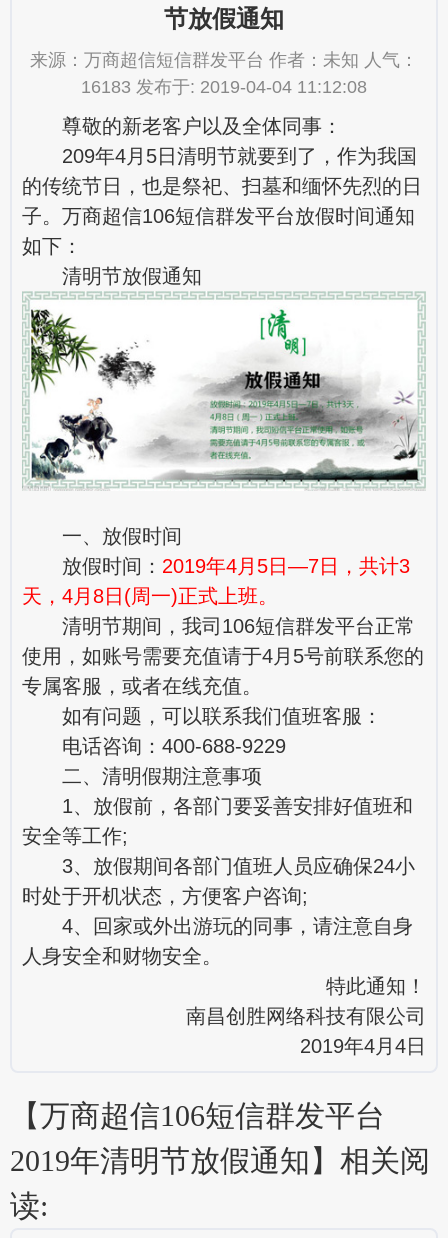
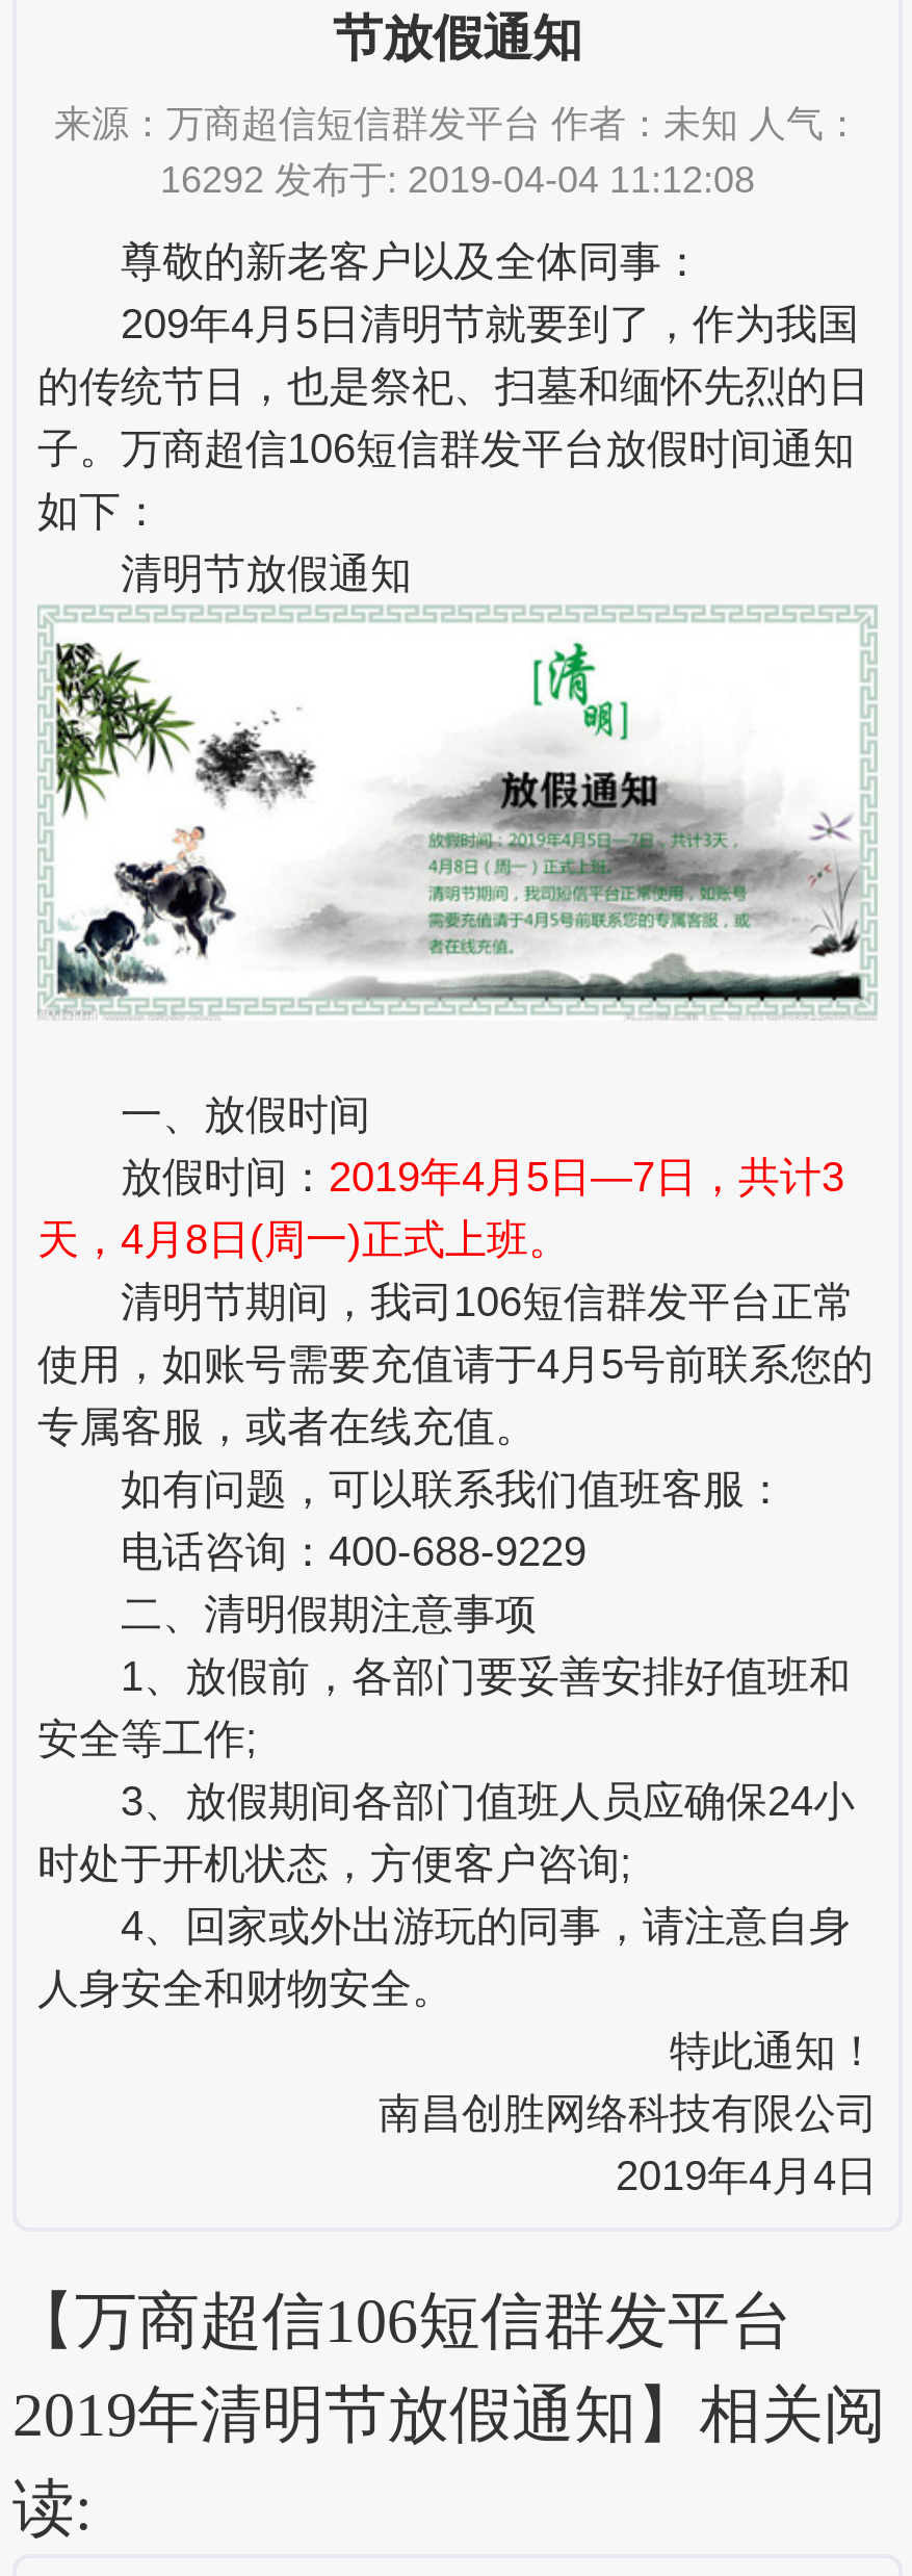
- 16183 发布于: 2019-04-04 11:12:08
+ 16292 发布于: 2019-04-04 11:12:08
